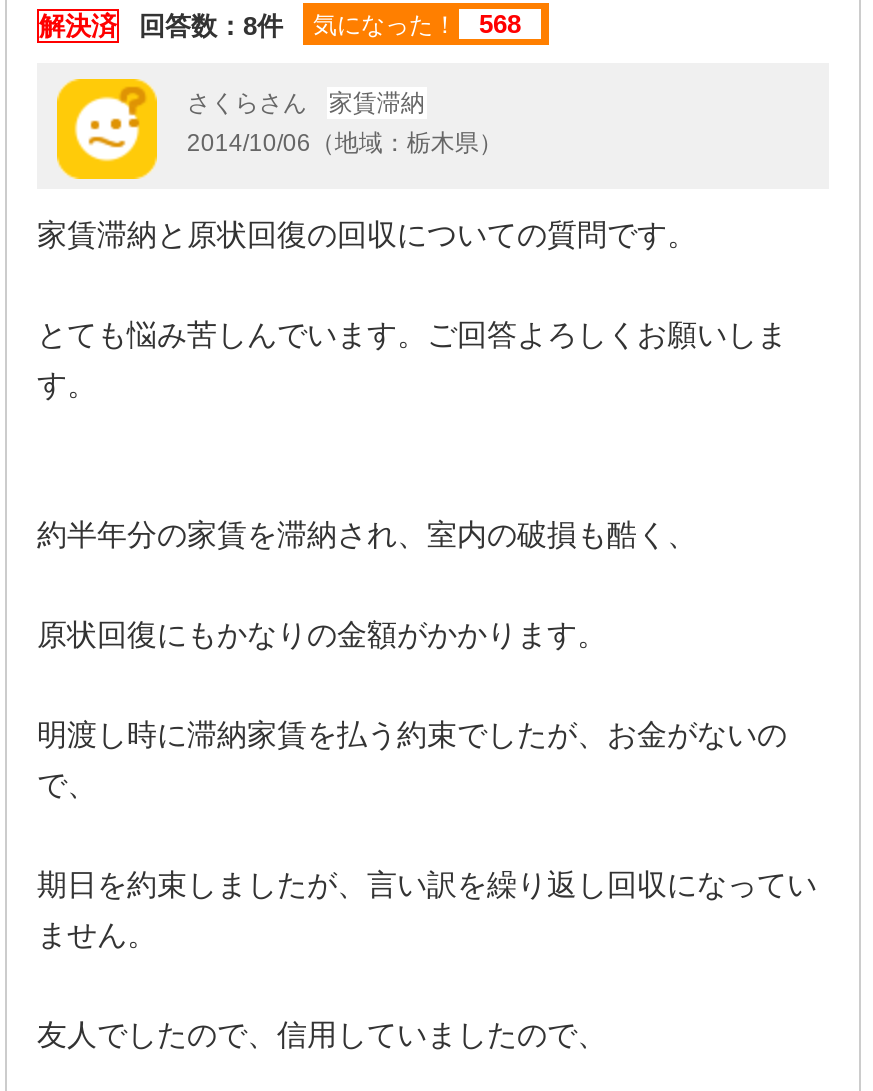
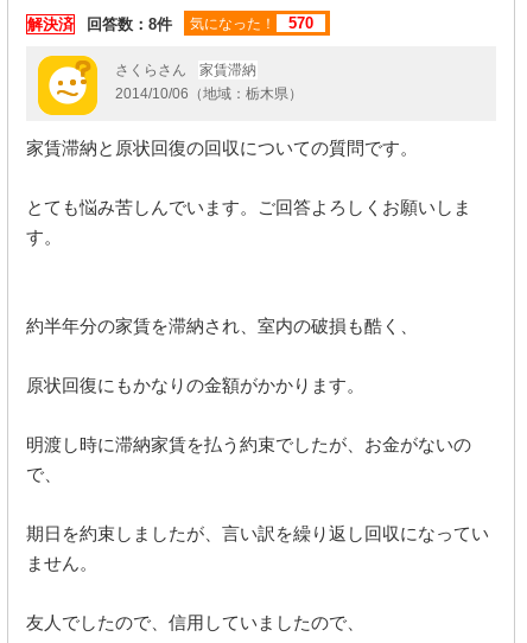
- 568
+ 570
